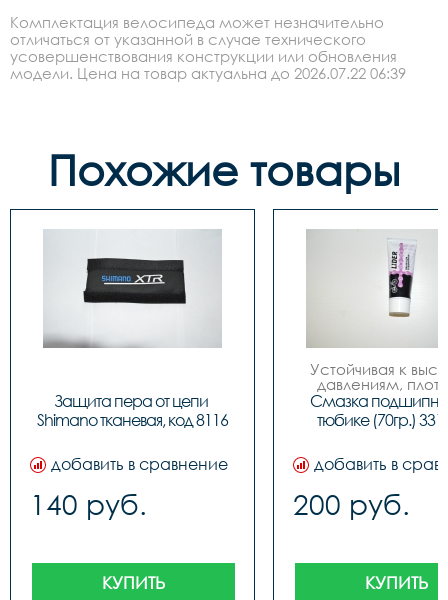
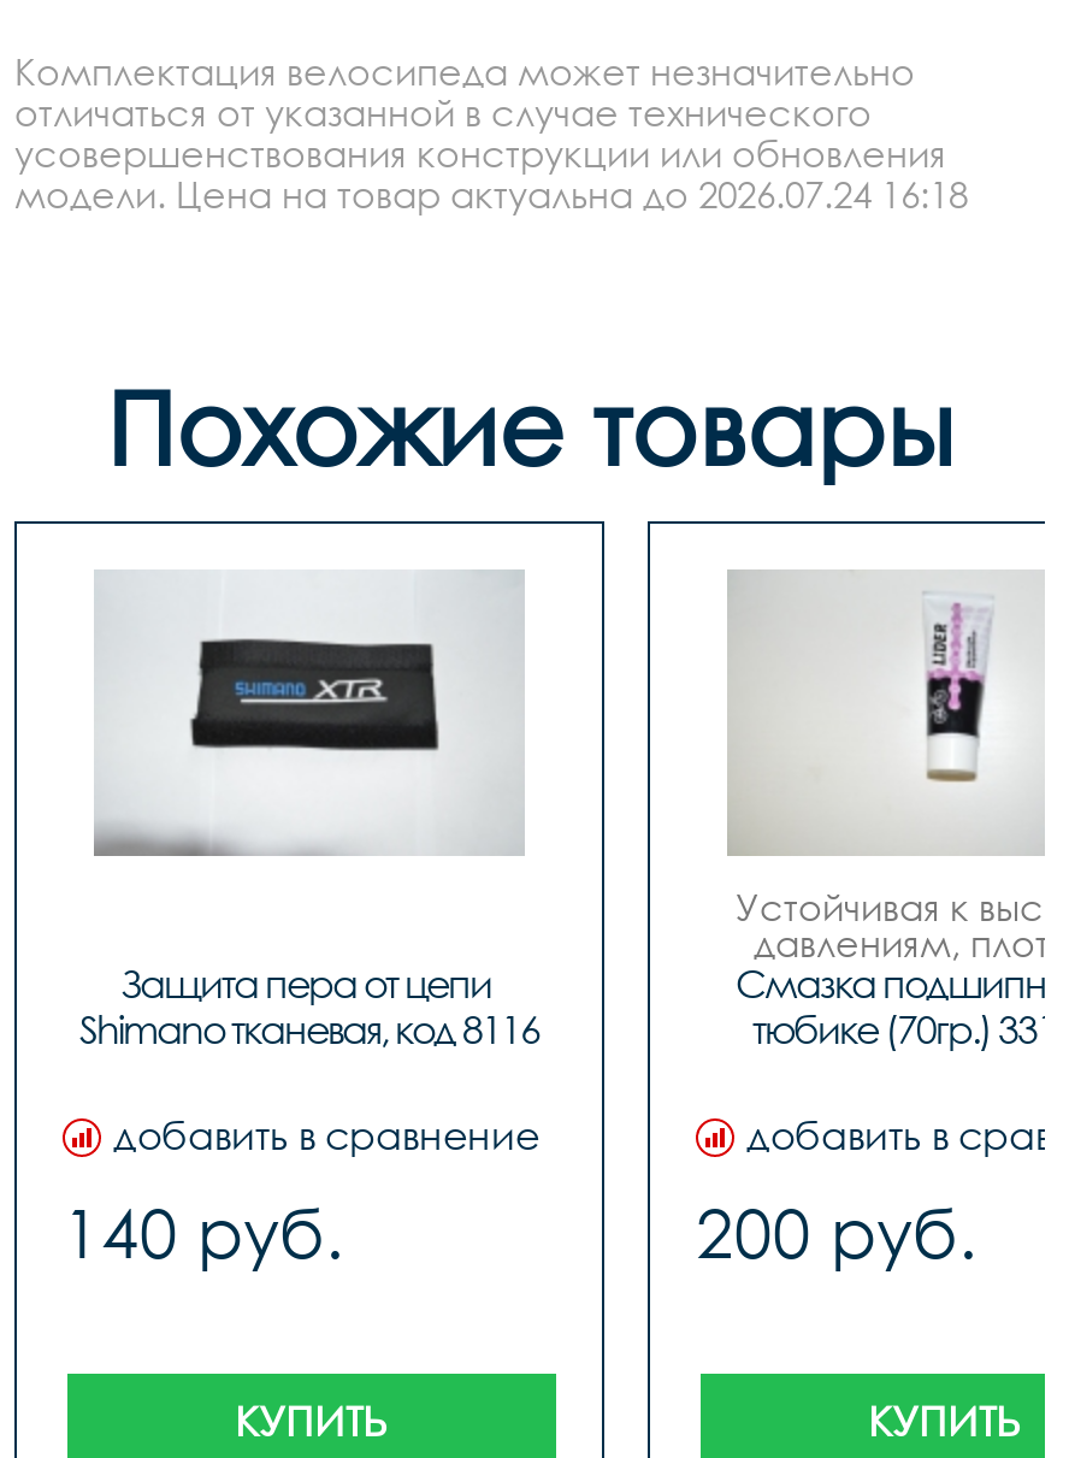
- модели. Цена на товар актуальна до 2026.07.22 06:39
+ модели. Цена на товар актуальна до 2026.07.24 16:18
